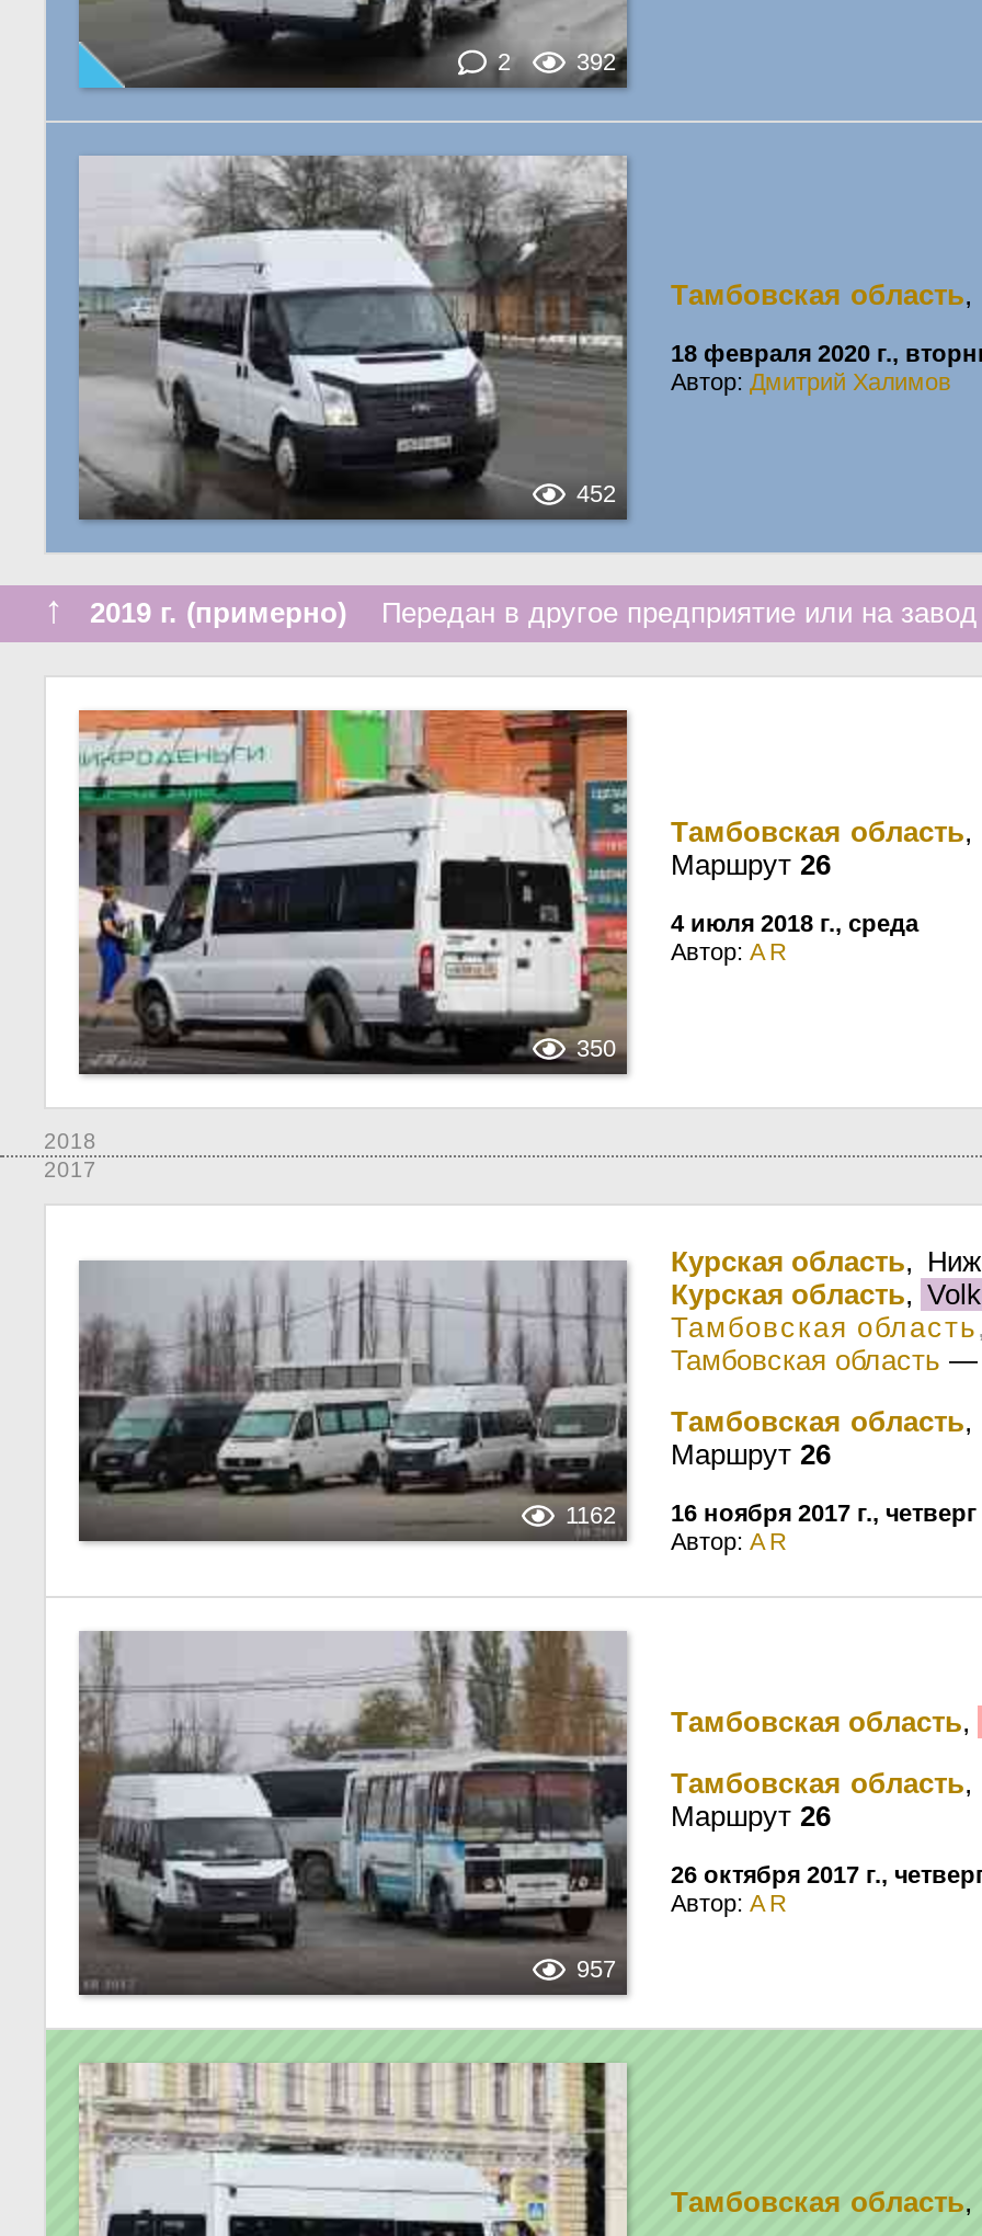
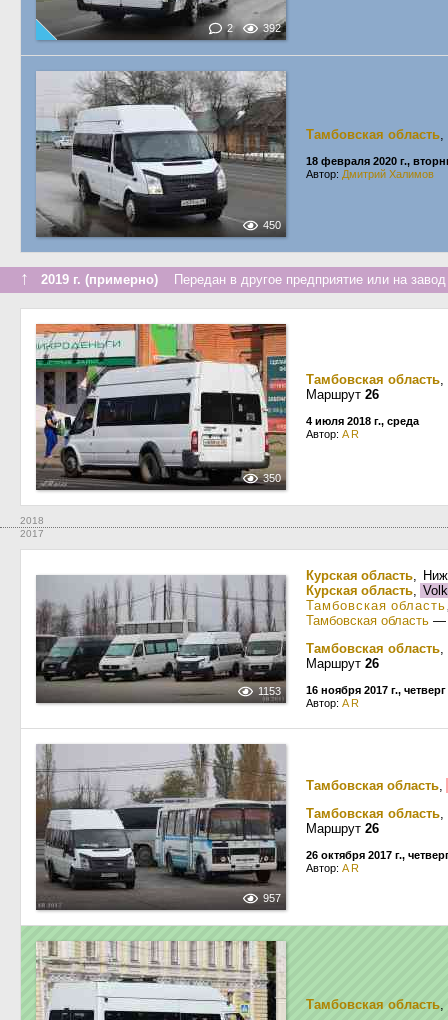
- 452
+ 450

- 1162
+ 1153
